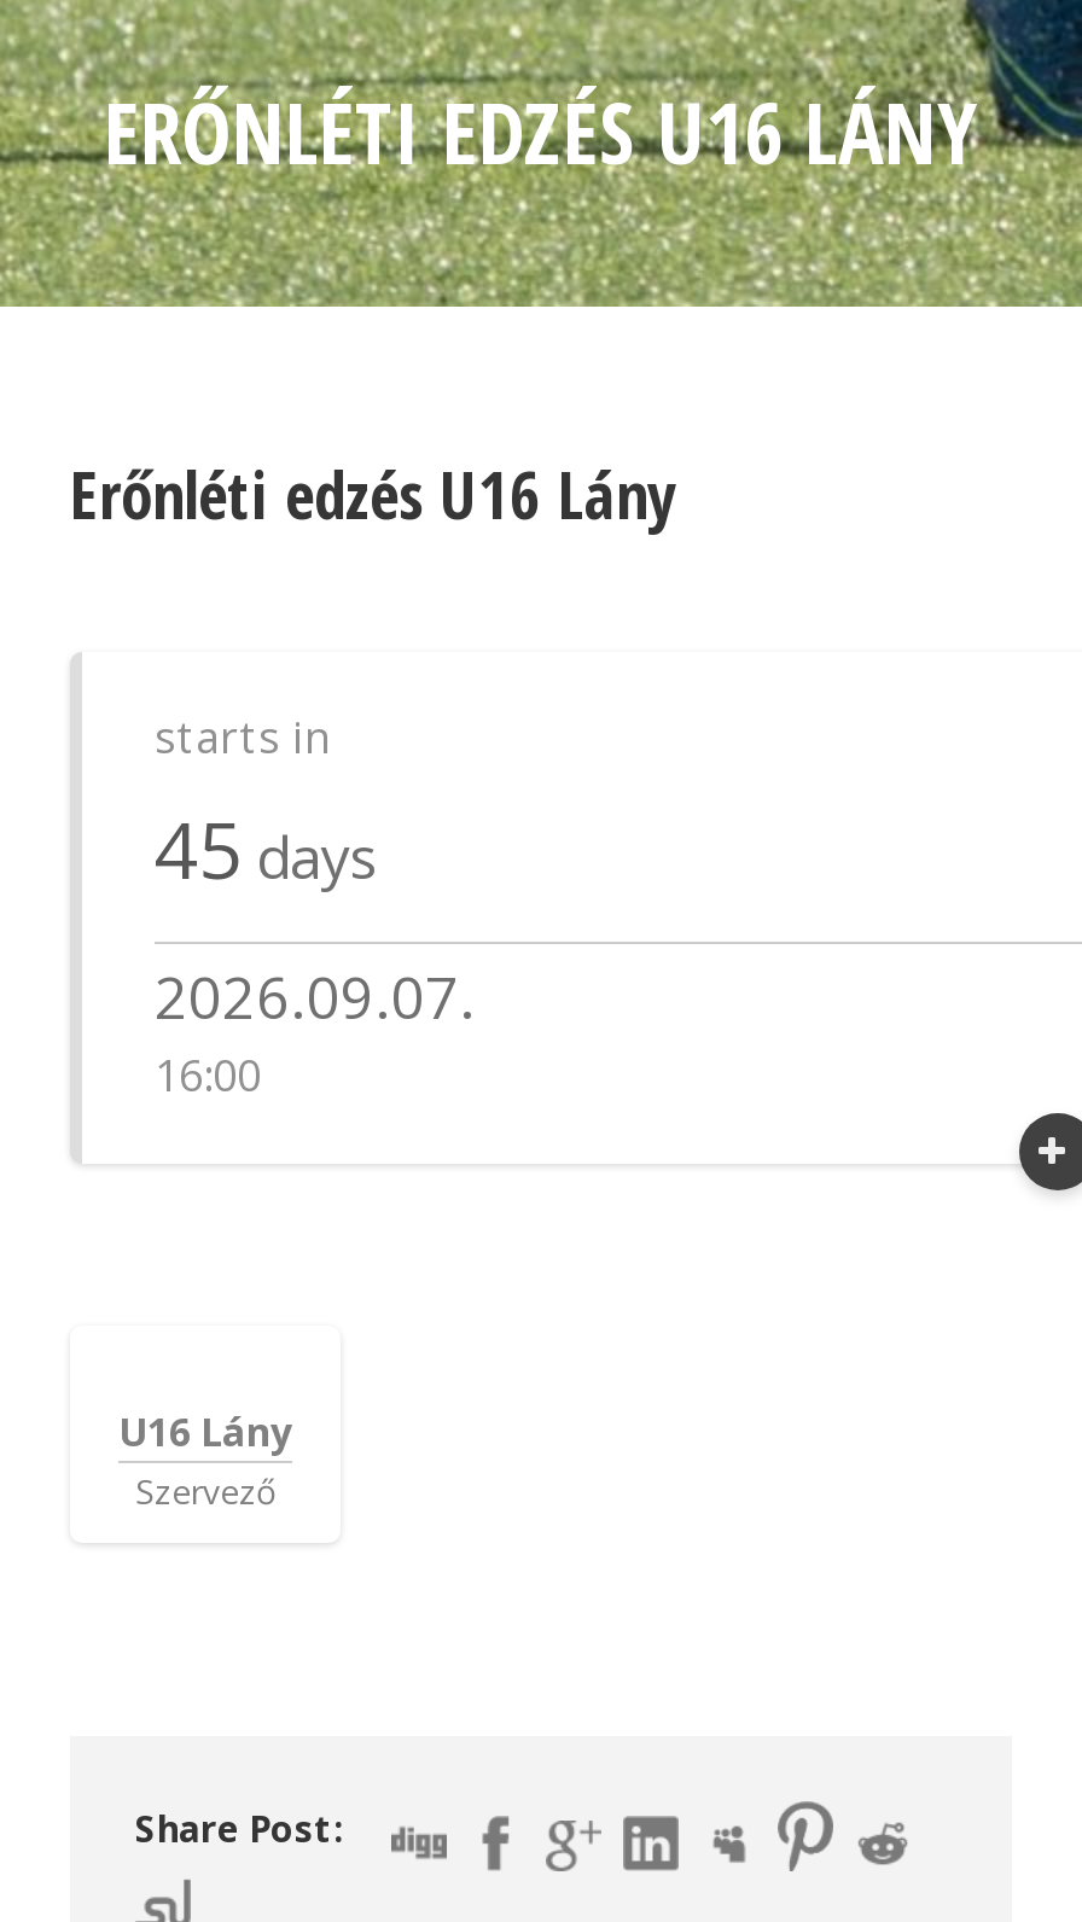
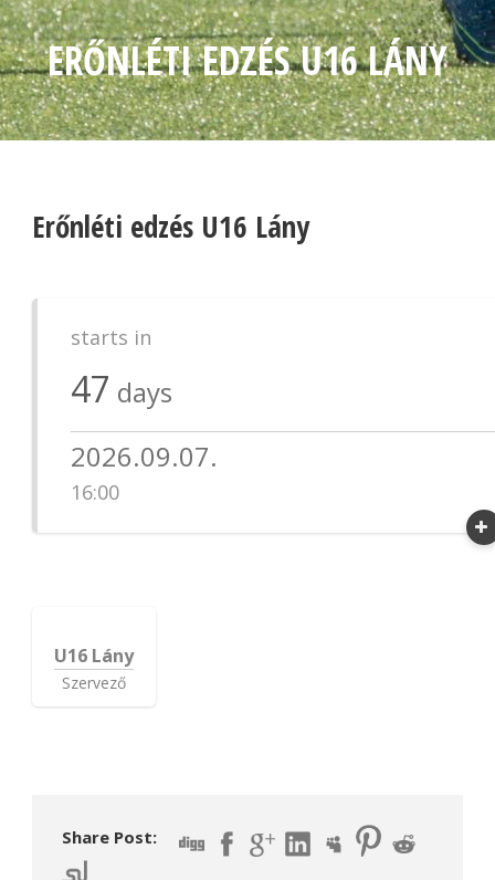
- 45 days
+ 47 days
